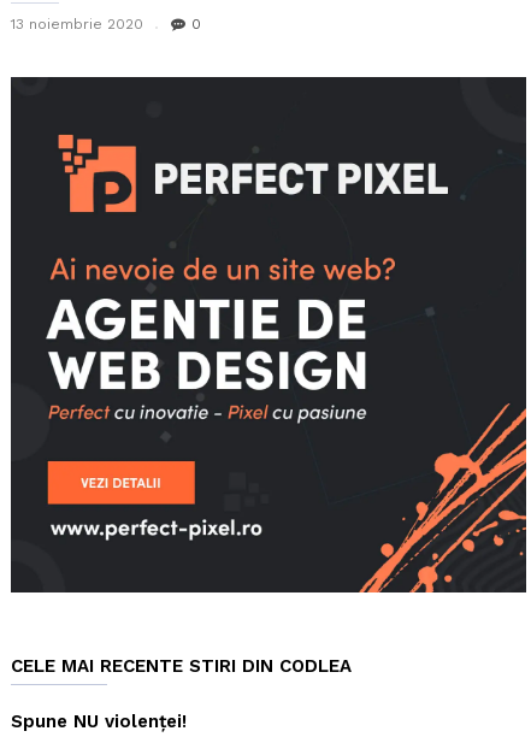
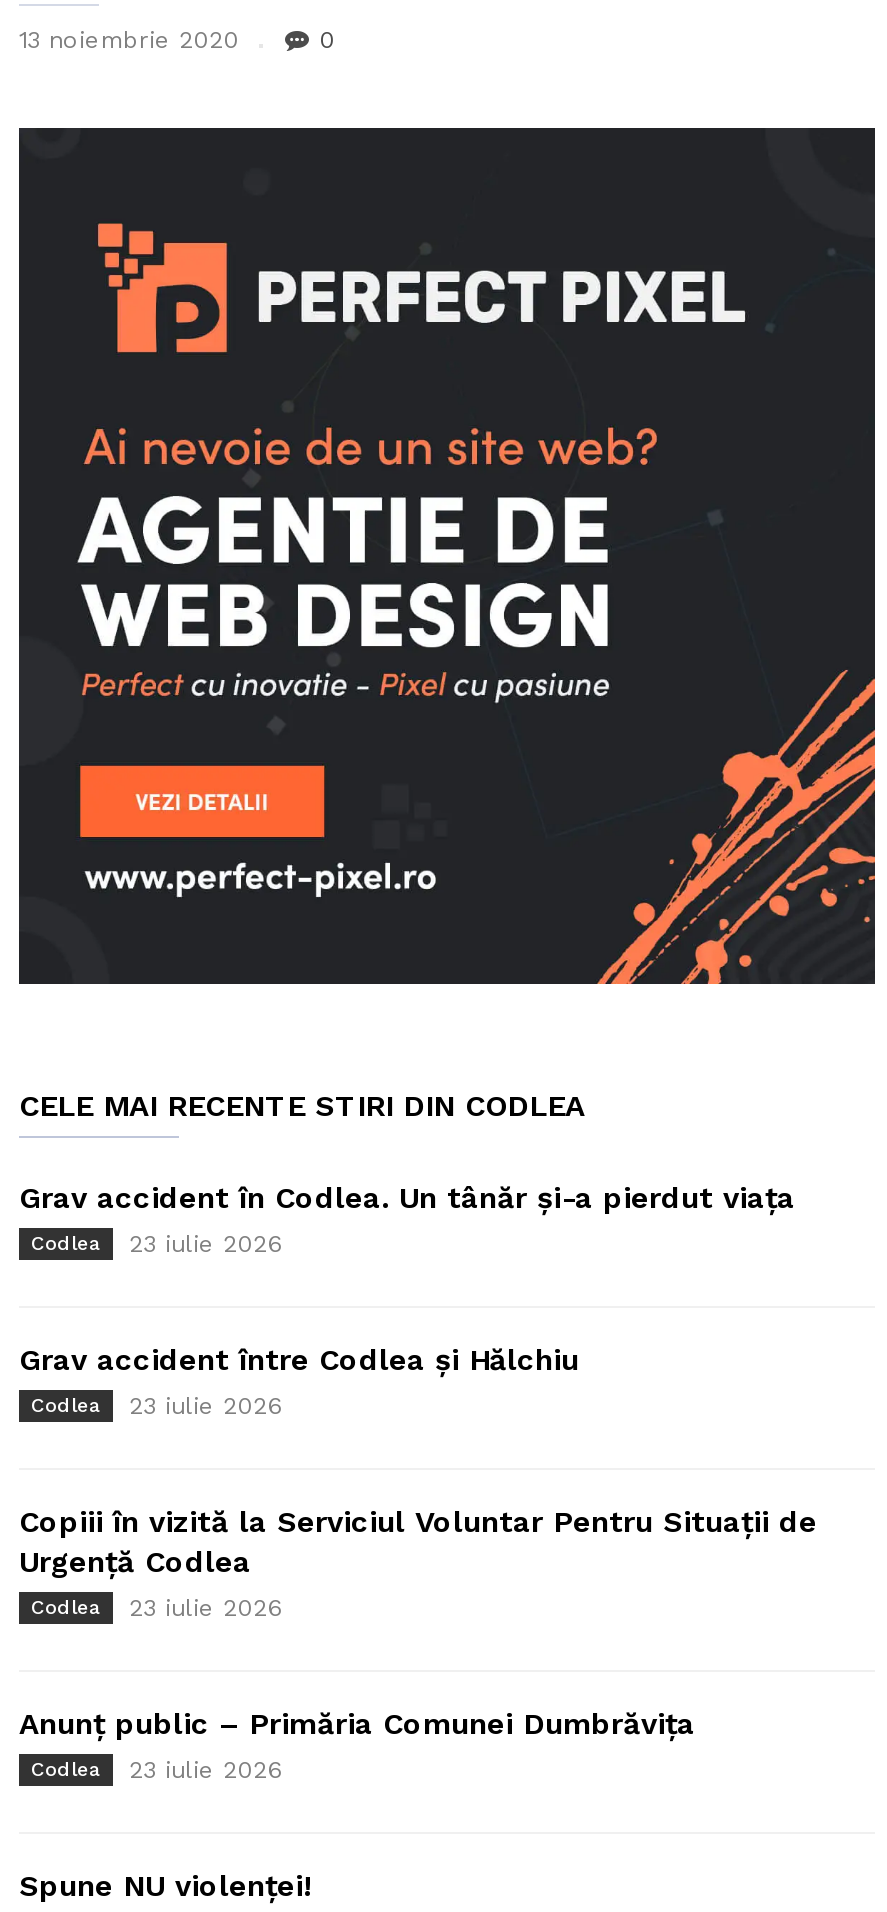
+ Grav accident în Codlea. Un tânăr și-a pierdut viața
+ Codlea
+ 23 iulie 2026
+ Grav accident între Codlea și Hălchiu
+ Codlea
+ 23 iulie 2026
+ Copiii în vizită la Serviciul Voluntar Pentru Situații de
+ Urgență Codlea
+ Codlea
+ 23 iulie 2026
+ Anunț public – Primăria Comunei Dumbrăvița
+ Codlea
+ 23 iulie 2026
